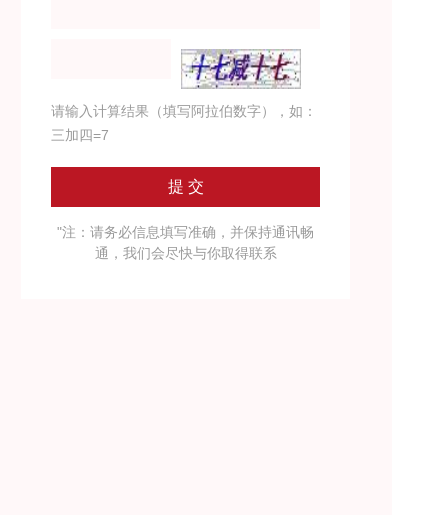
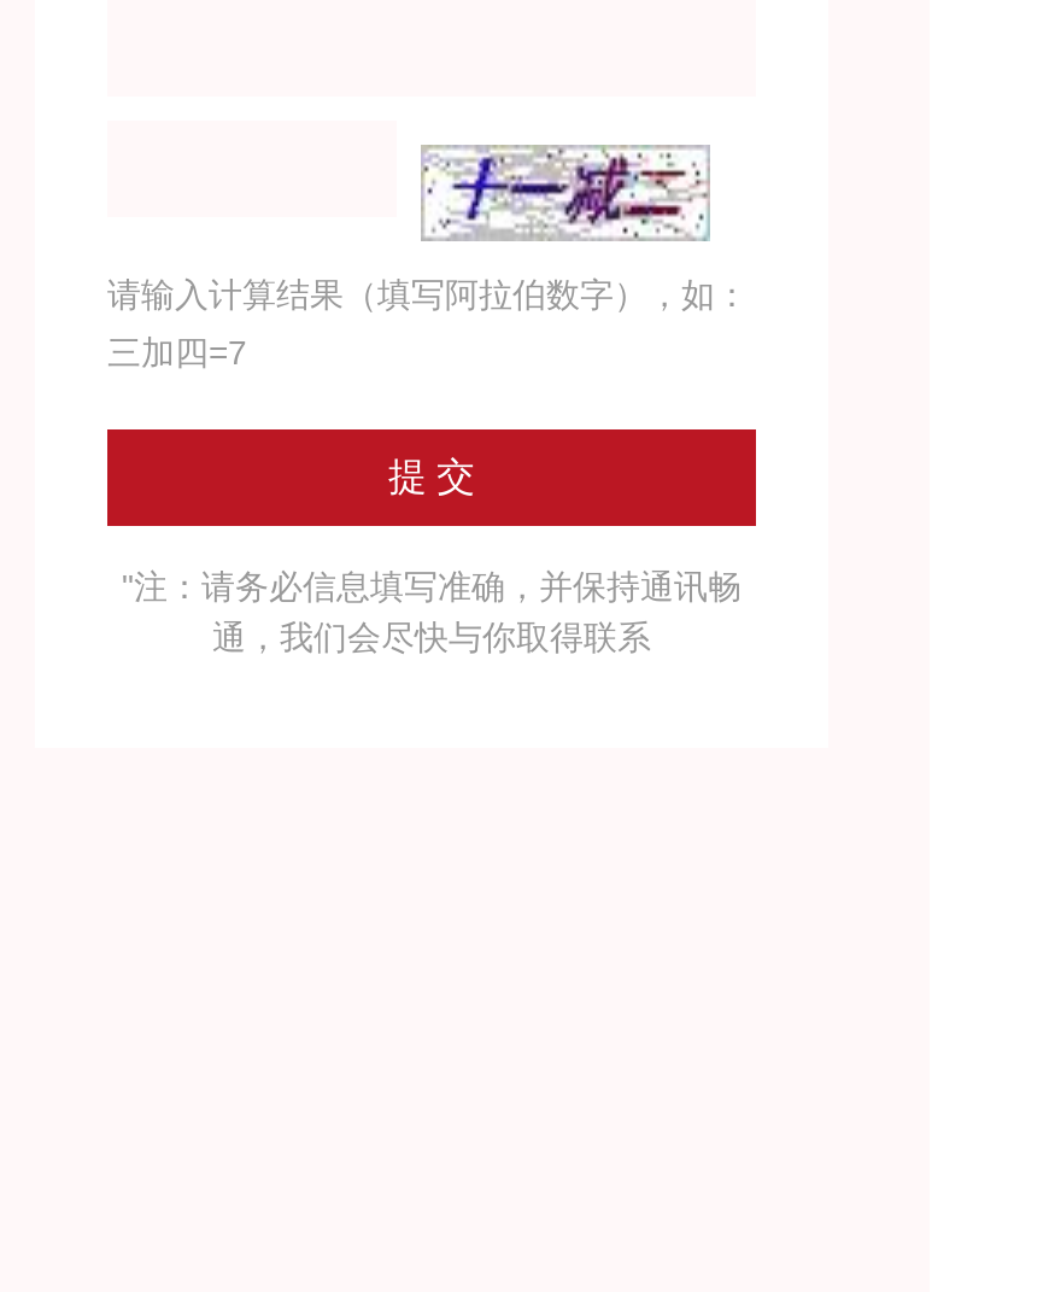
- [image]
+ [image]
